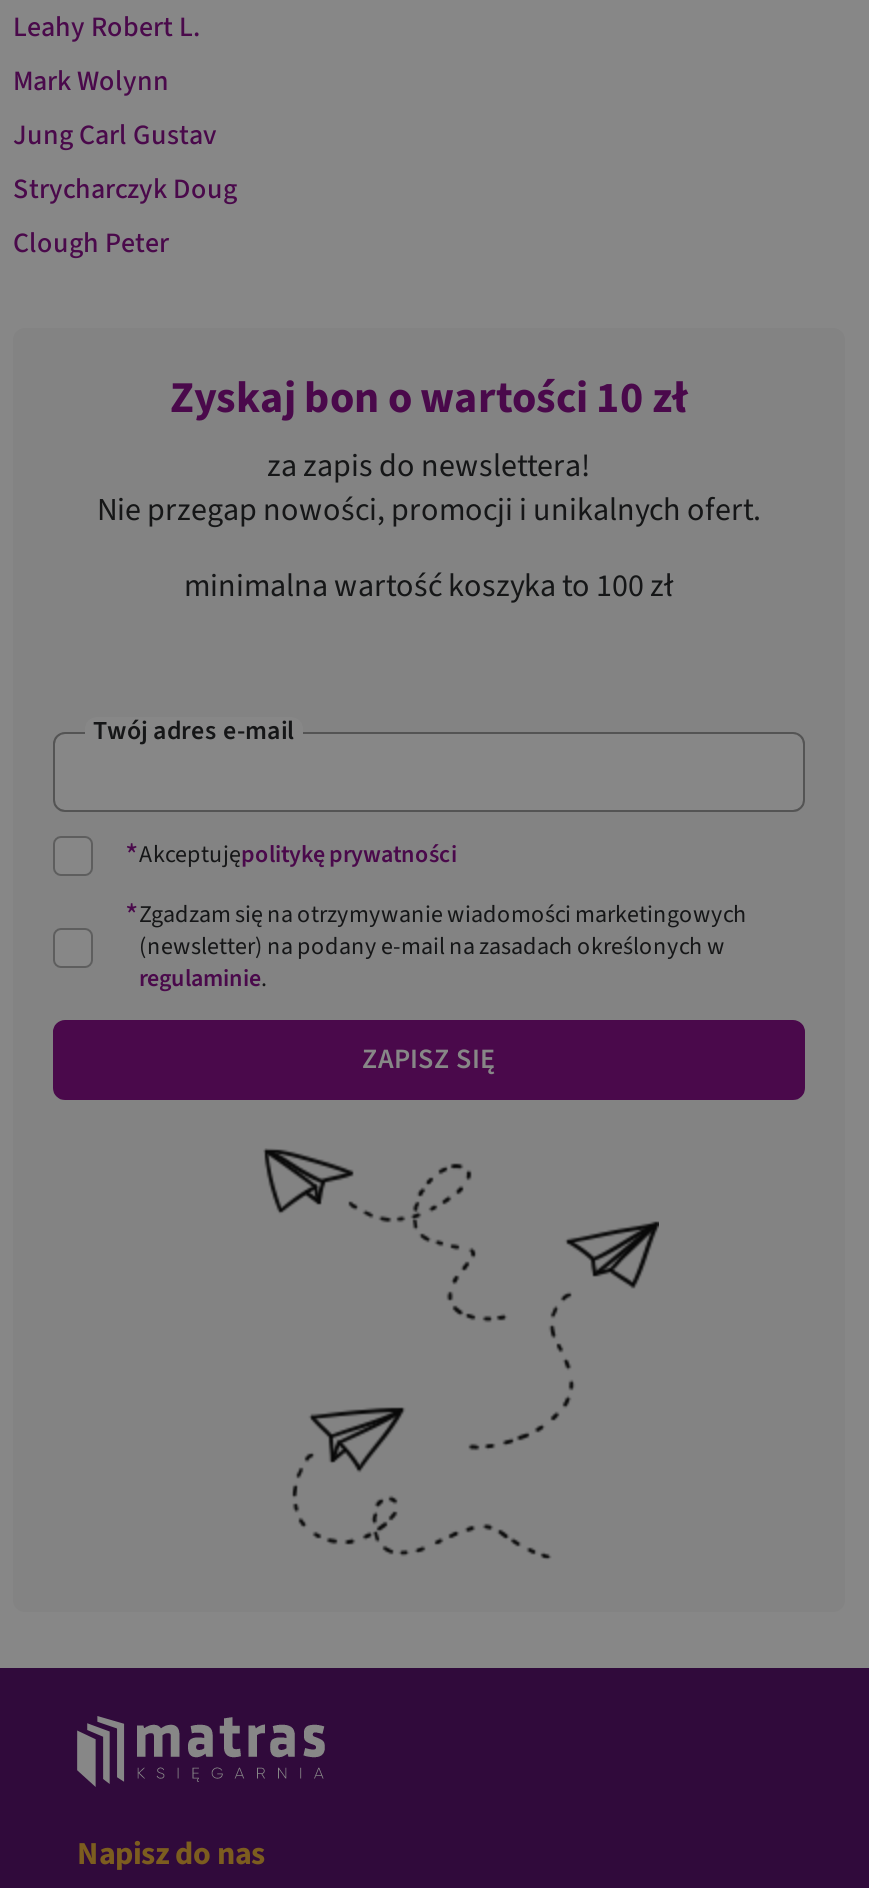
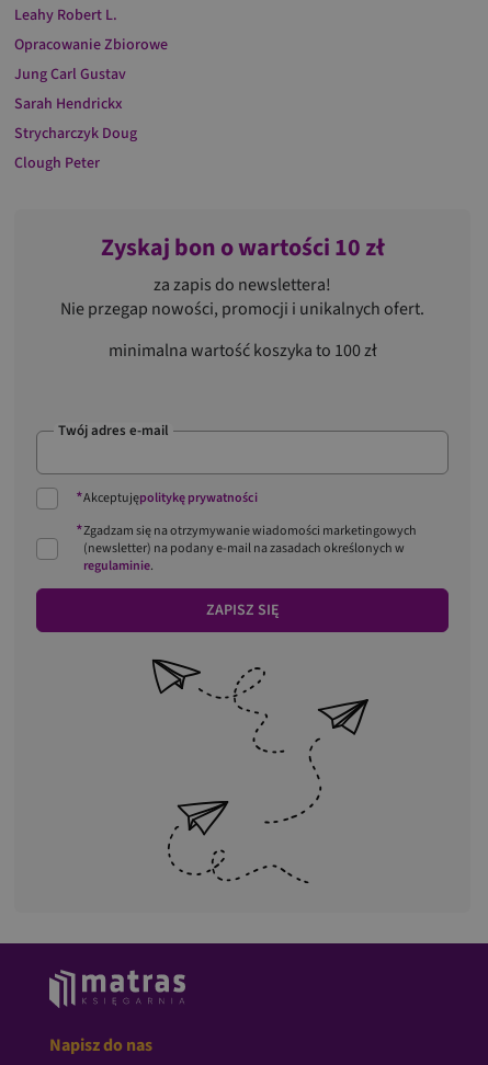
- Mark Wolynn
+ Opracowanie Zbiorowe

+ Sarah Hendrickx
